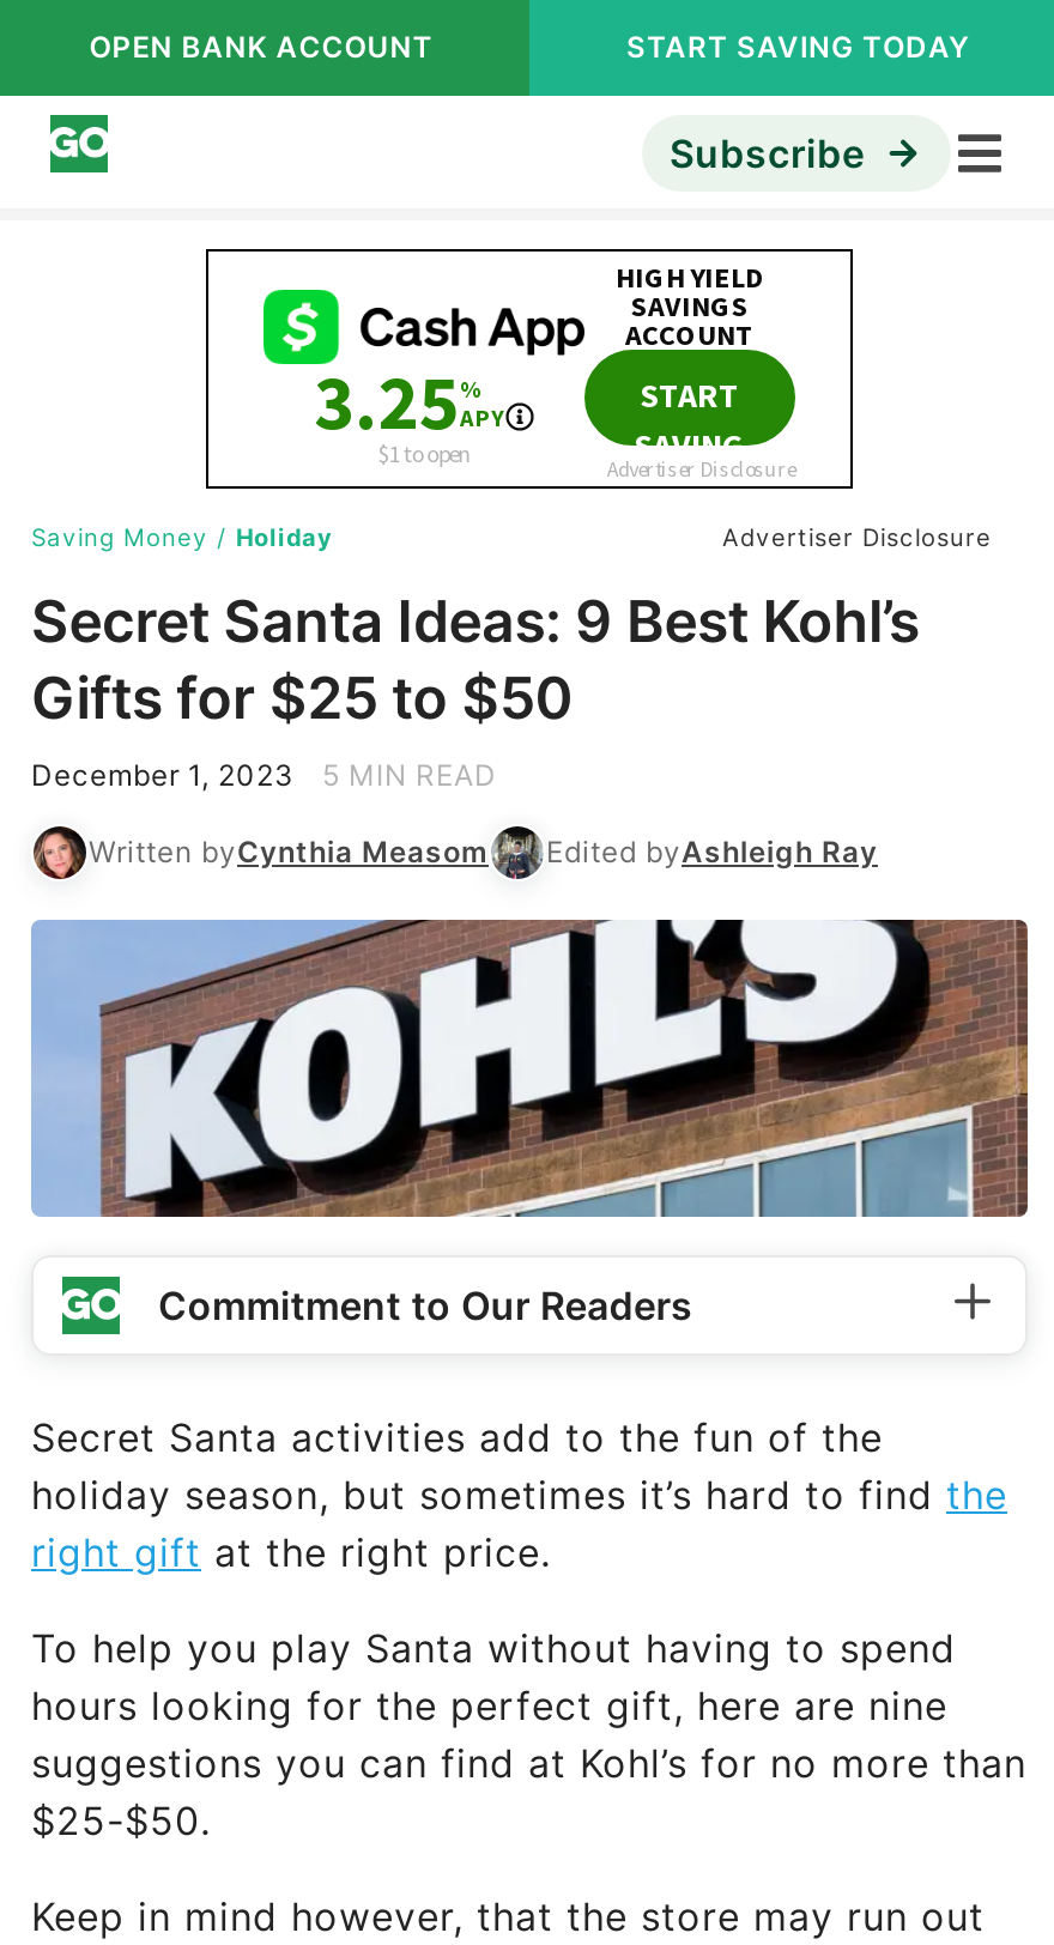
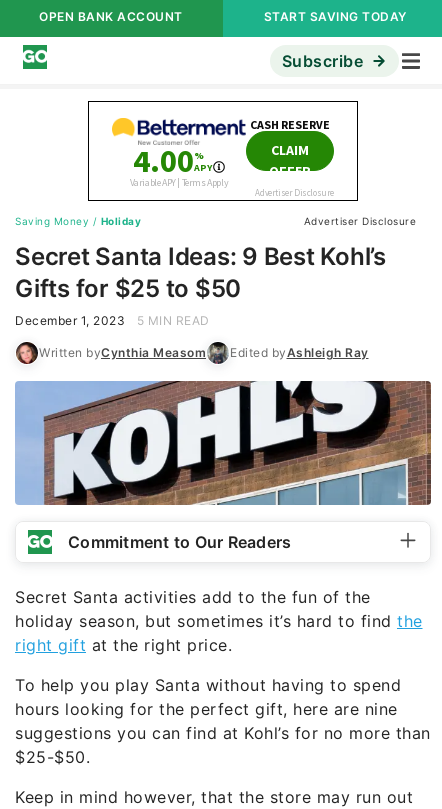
- [image]
+ [image]
